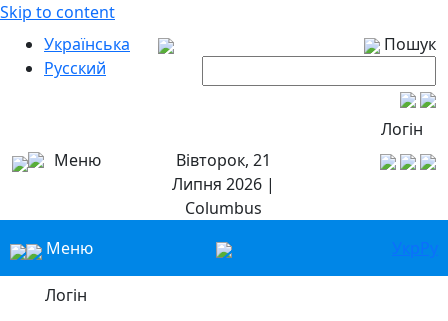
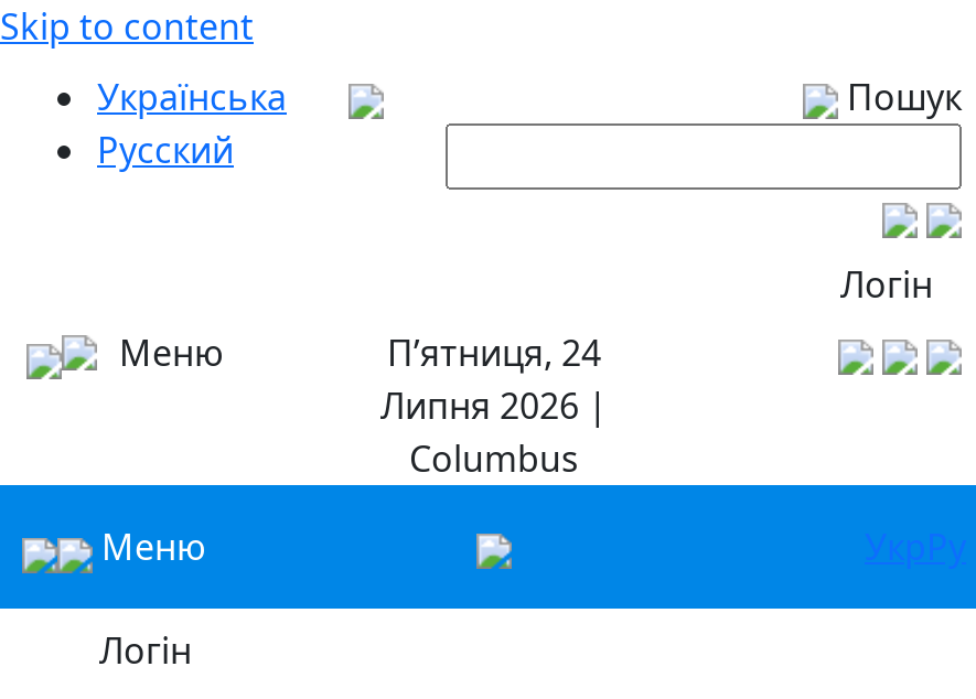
- Вівторок, 21
+ П’ятниця, 24
